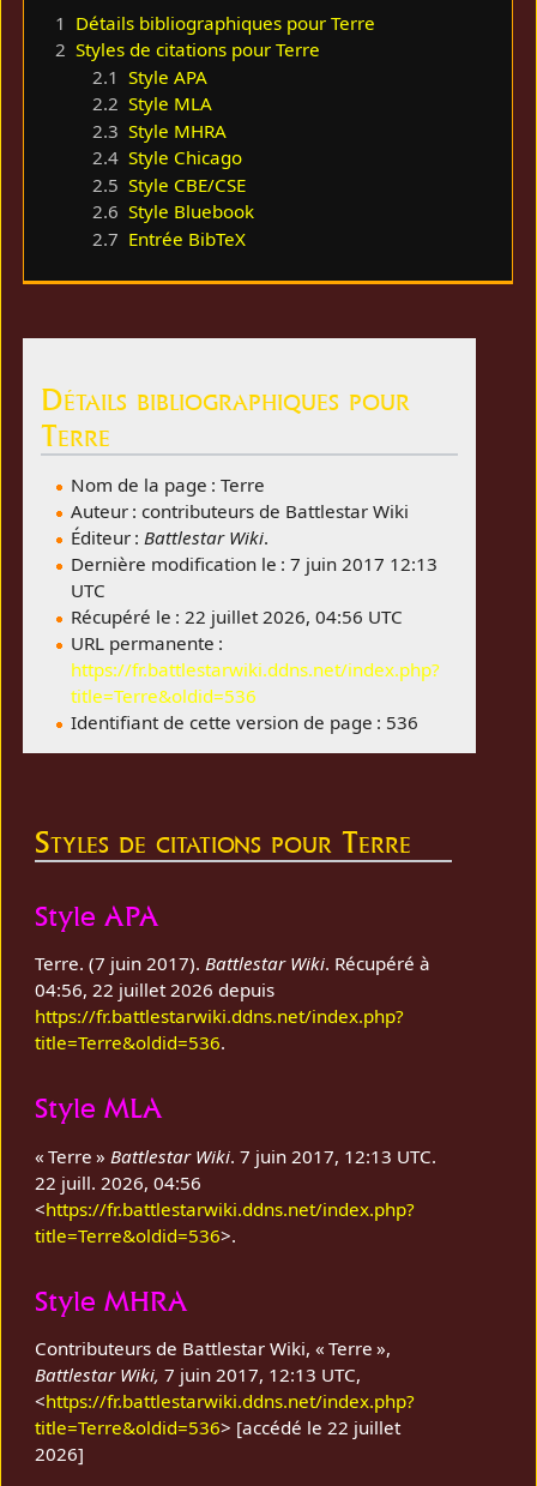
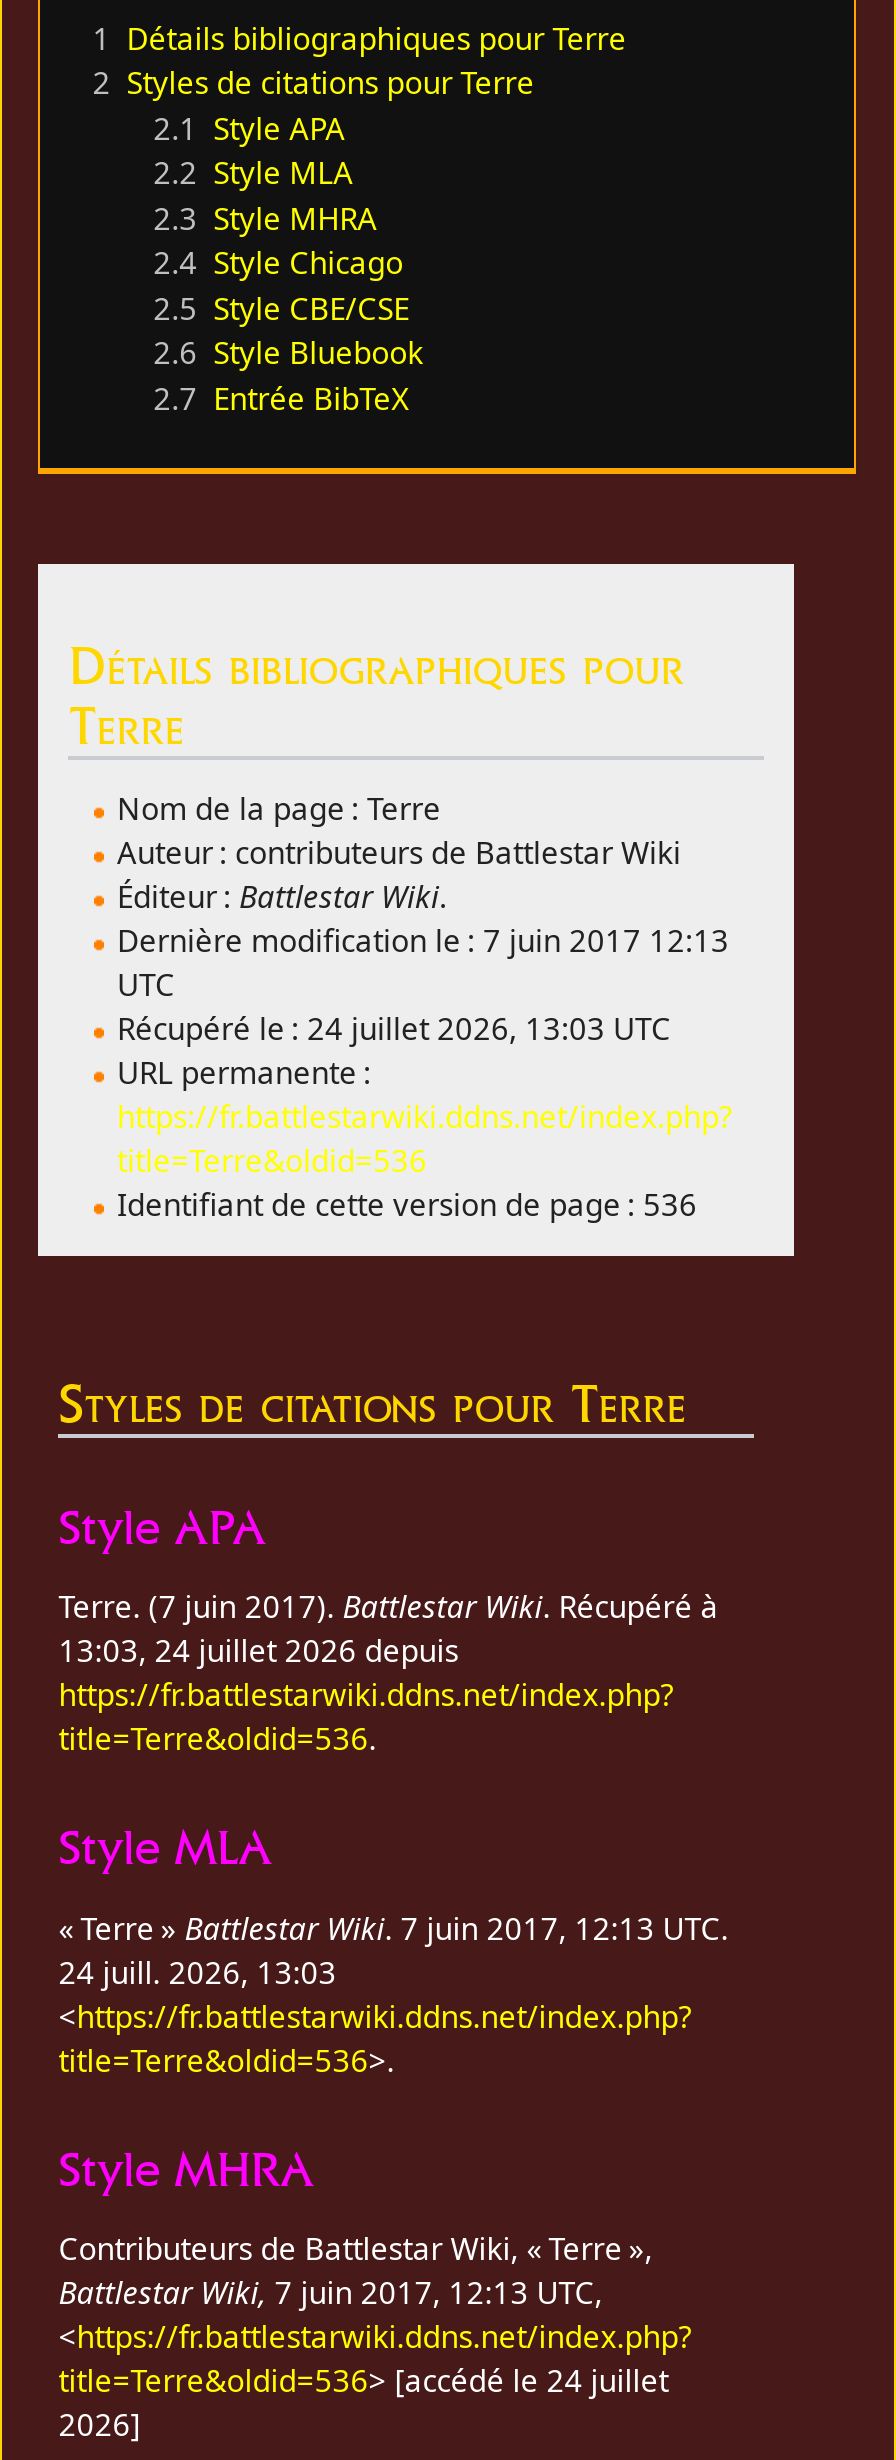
- Récupéré le : 22 juillet 2026, 04:56 UTC
+ Récupéré le : 24 juillet 2026, 13:03 UTC

- 04:56, 22 juillet 2026 depuis
+ 13:03, 24 juillet 2026 depuis

- 22 juill. 2026, 04:56
+ 24 juill. 2026, 13:03

- title=Terre&oldid=536> [accédé le 22 juillet
+ title=Terre&oldid=536> [accédé le 24 juillet
